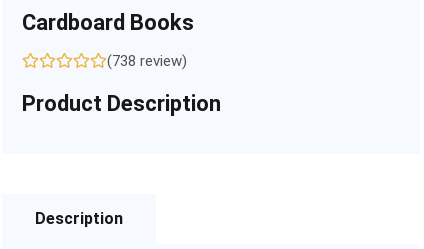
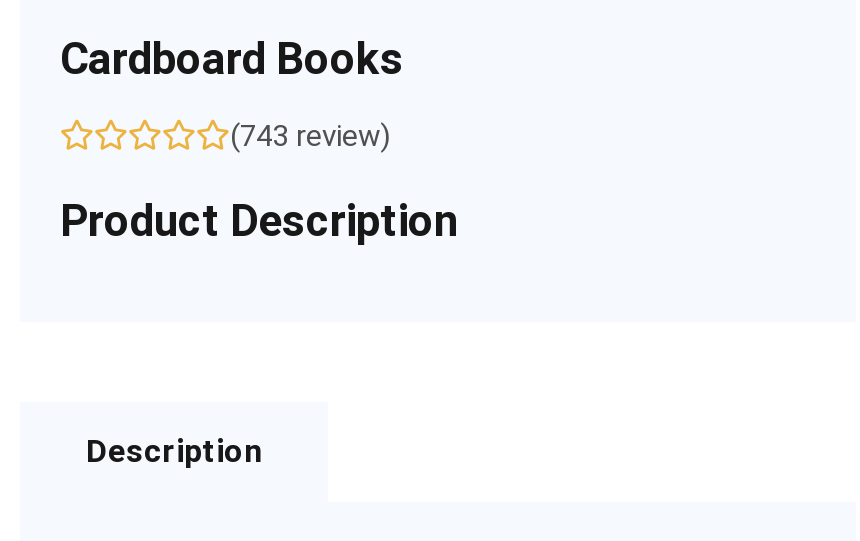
- (738 review)
+ (743 review)
